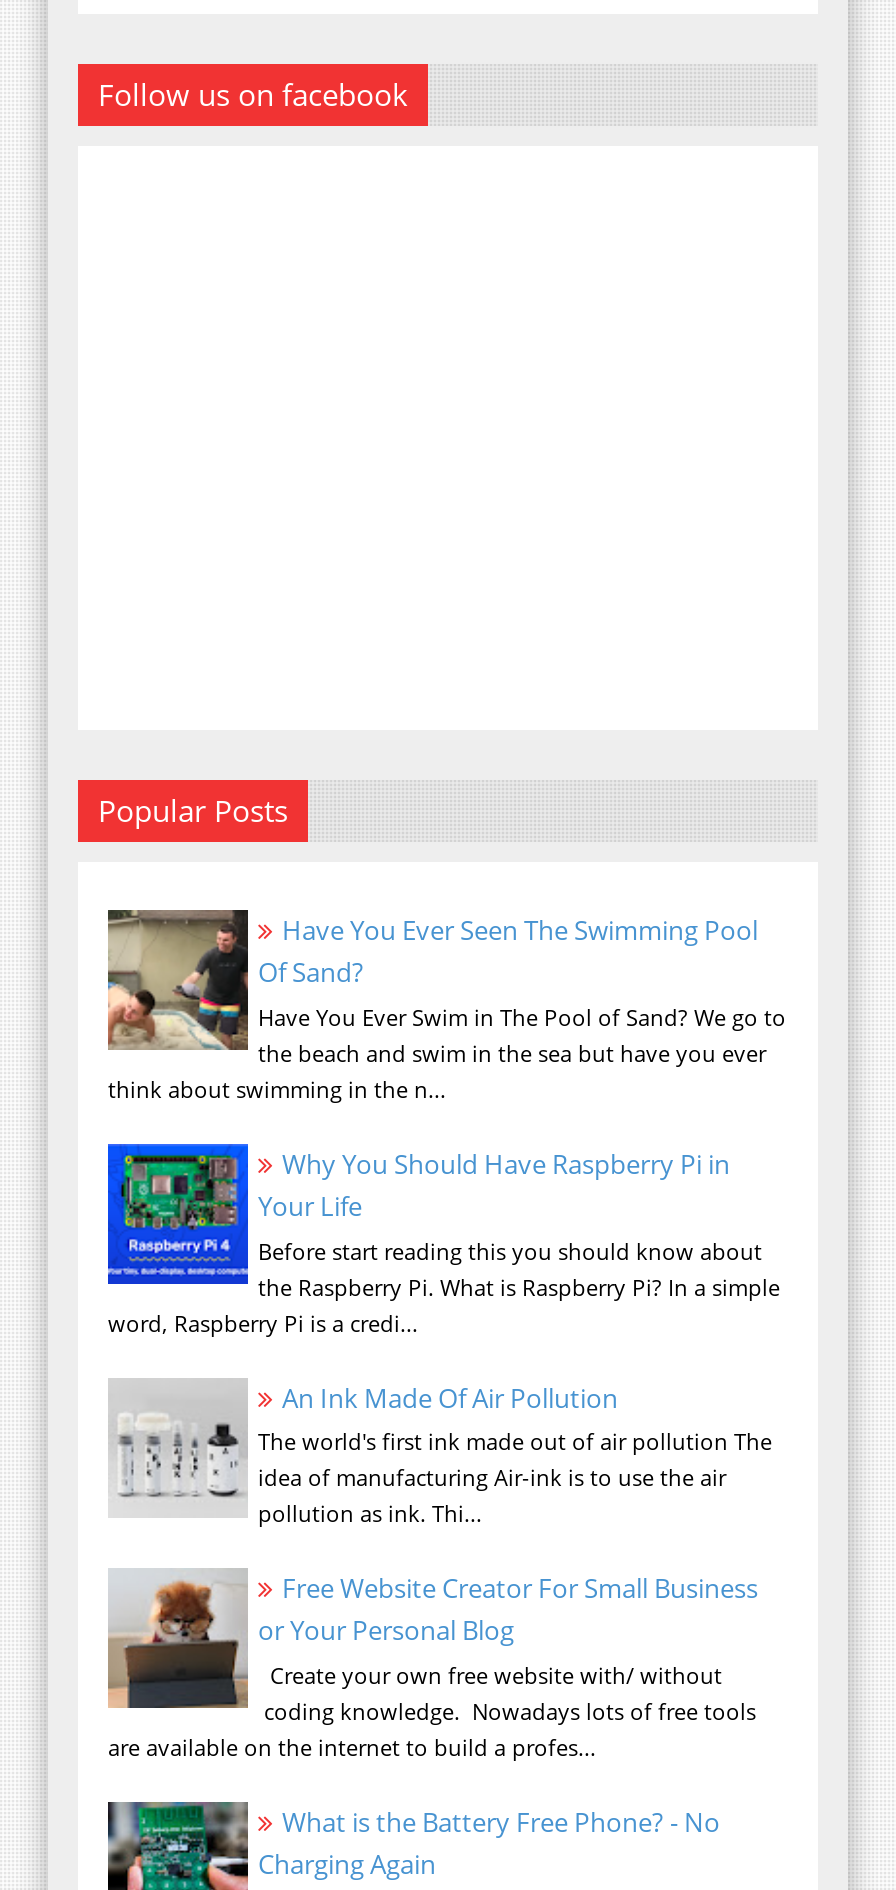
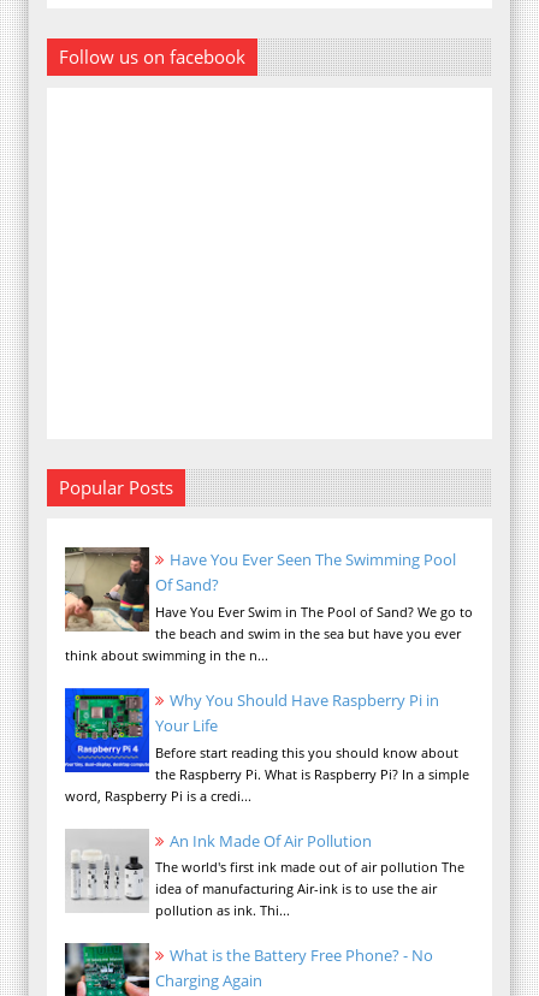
- [image]
- Free Website Creator For Small Business
- or Your Personal Blog
- Create your own free website with/ without
- coding knowledge. Nowadays lots of free tools
- are available on the internet to build a profes...
